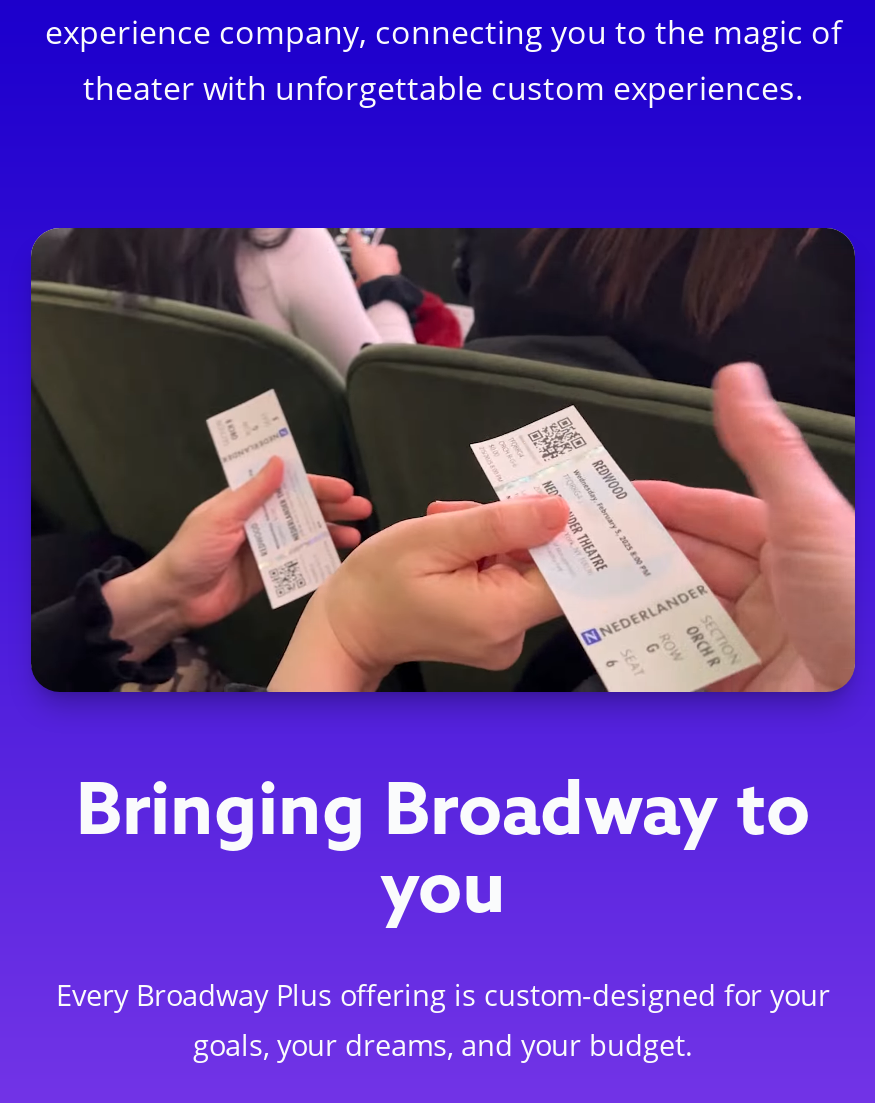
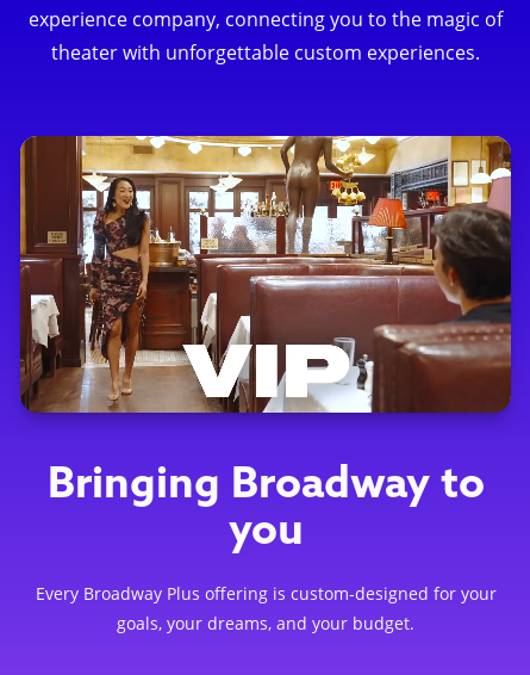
- [image]
+ [image]
